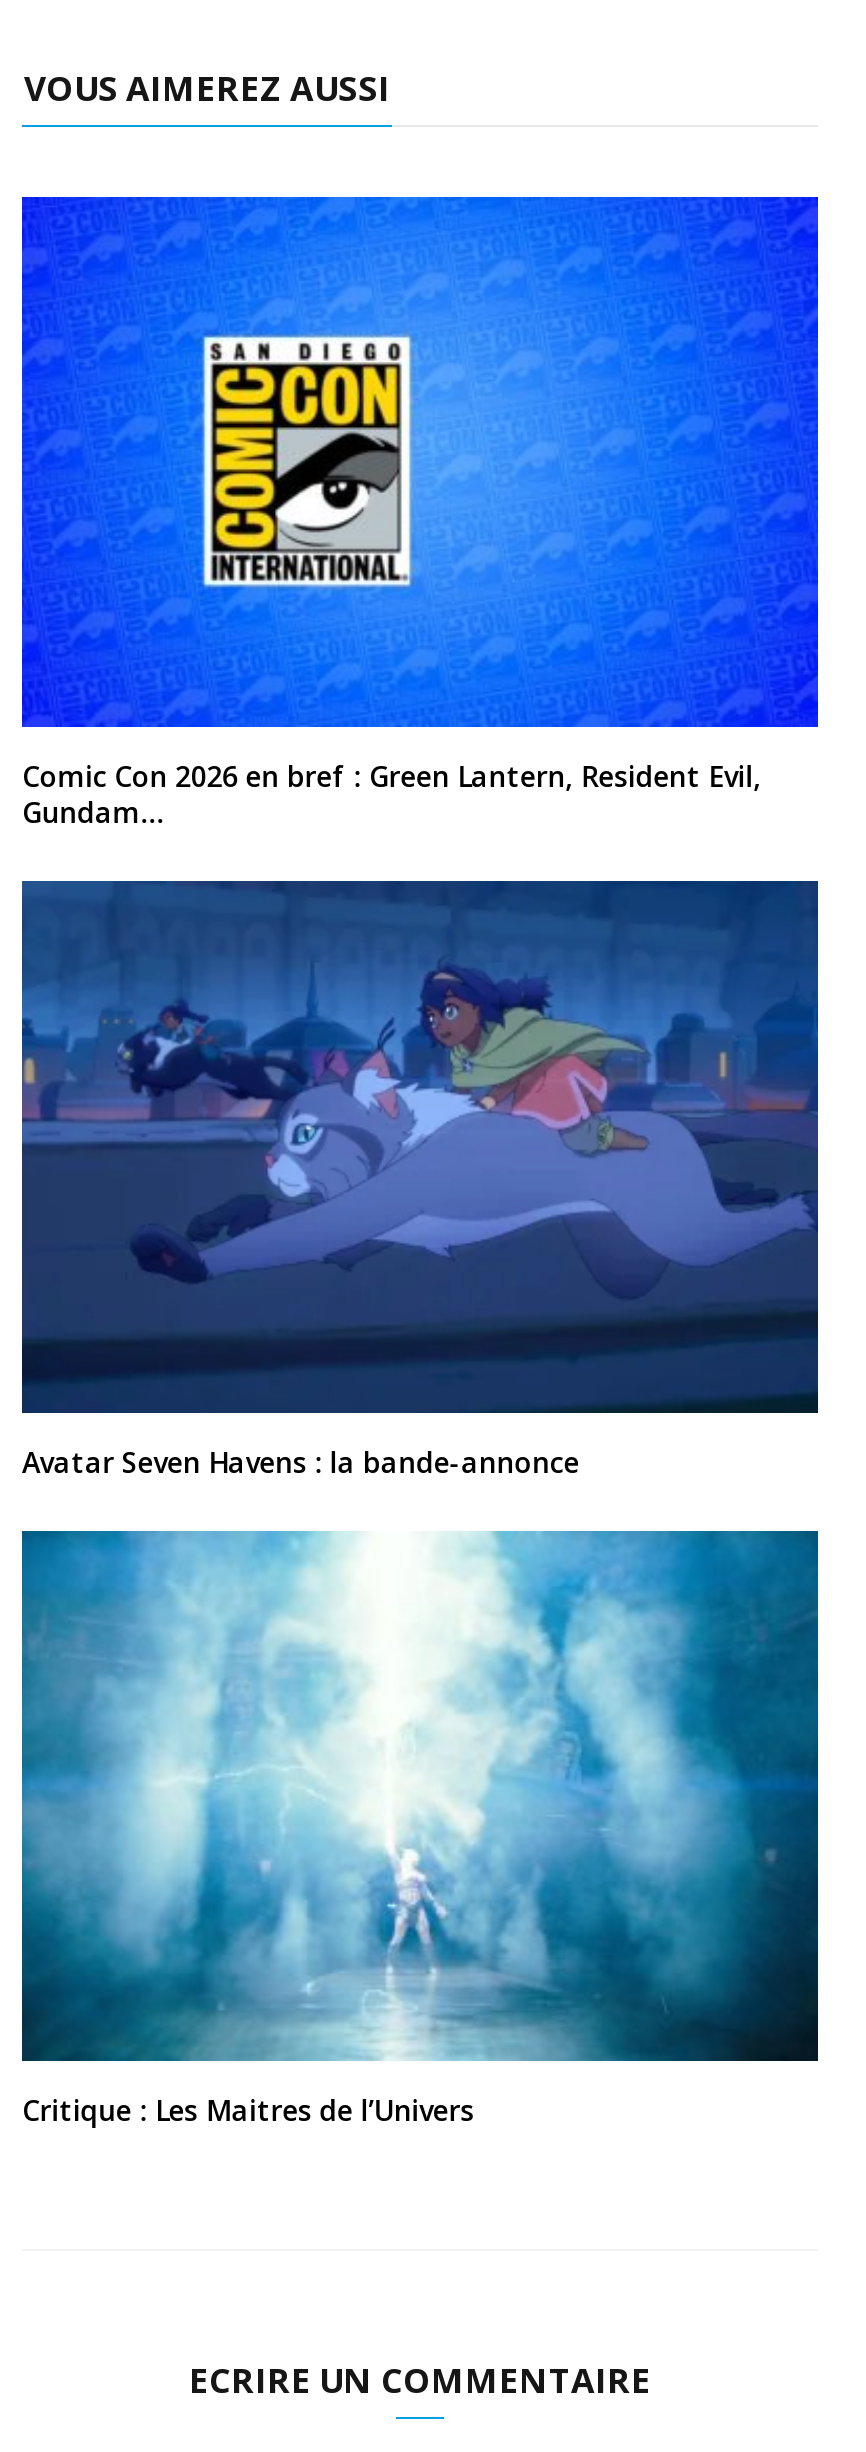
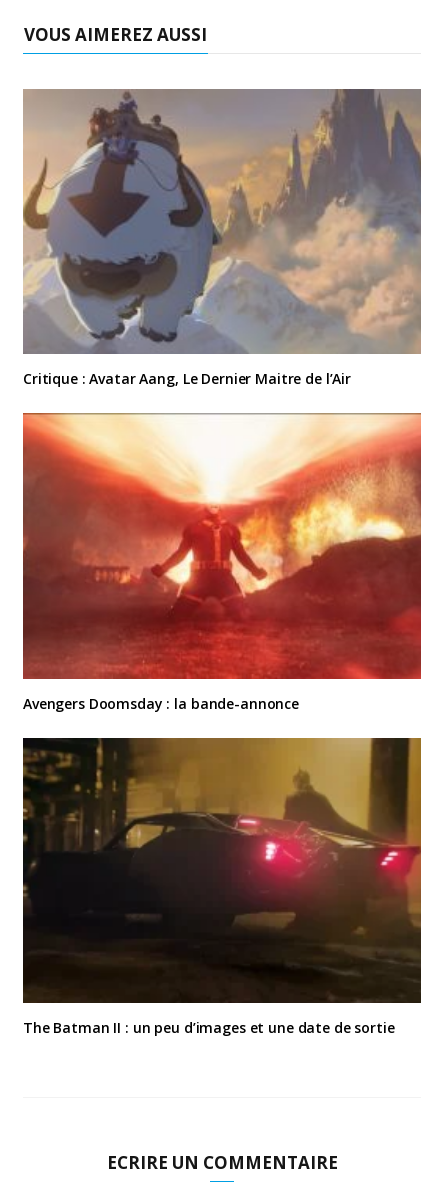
- [image]
- Comic Con 2026 en bref : Green Lantern, Resident Evil,
- Gundam…
+ [image]
+ Critique : Avatar Aang, Le Dernier Maitre de l’Air

- [image]
- Avatar Seven Havens : la bande-annonce
+ [image]
+ Avengers Doomsday : la bande-annonce

- [image]
- Critique : Les Maitres de l’Univers
+ [image]
+ The Batman II : un peu d’images et une date de sortie
